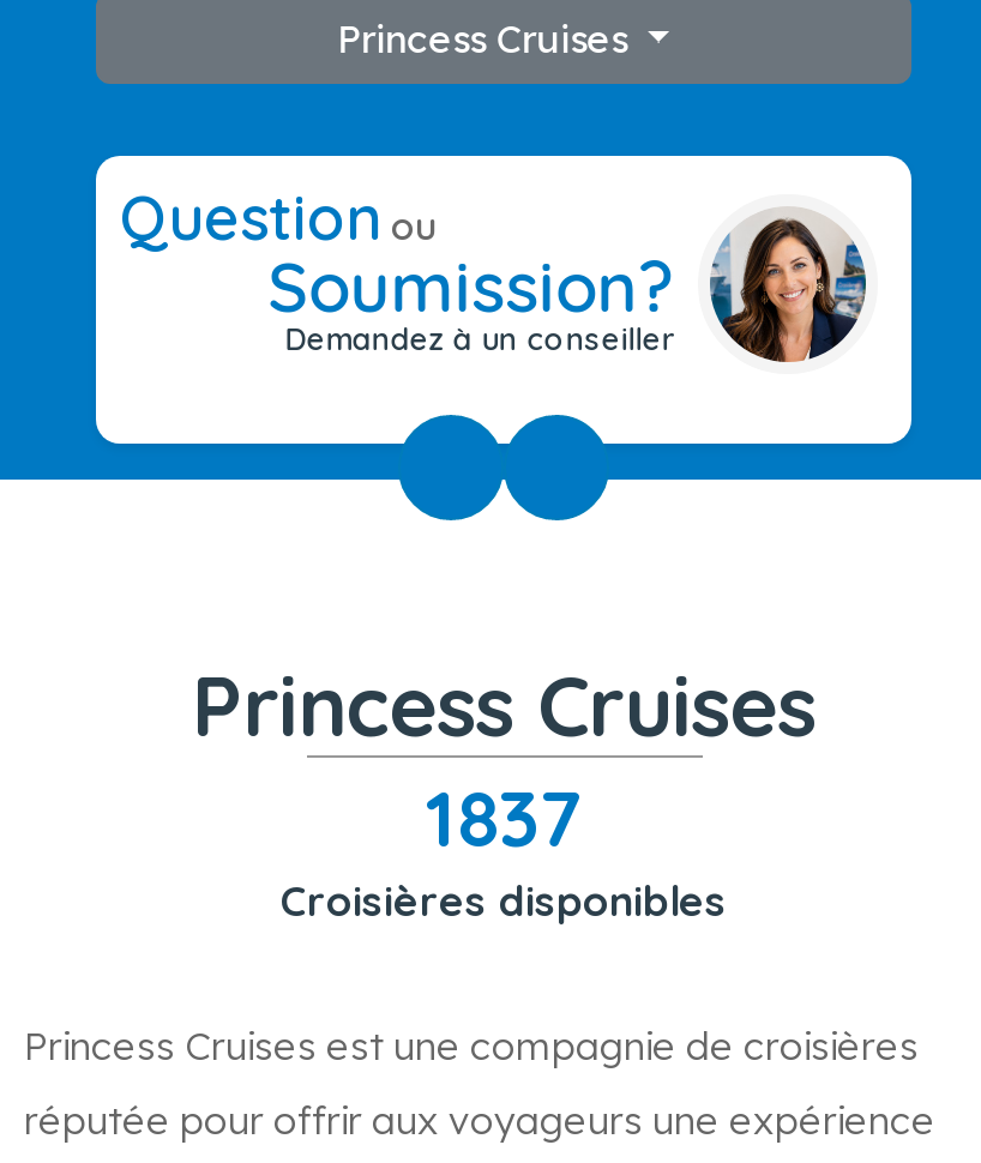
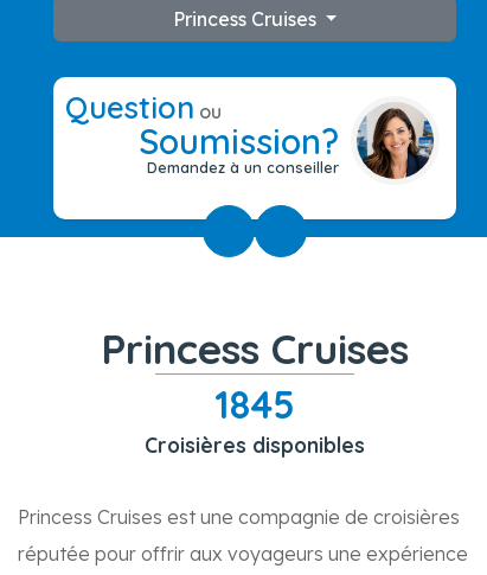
- 1837
+ 1845
